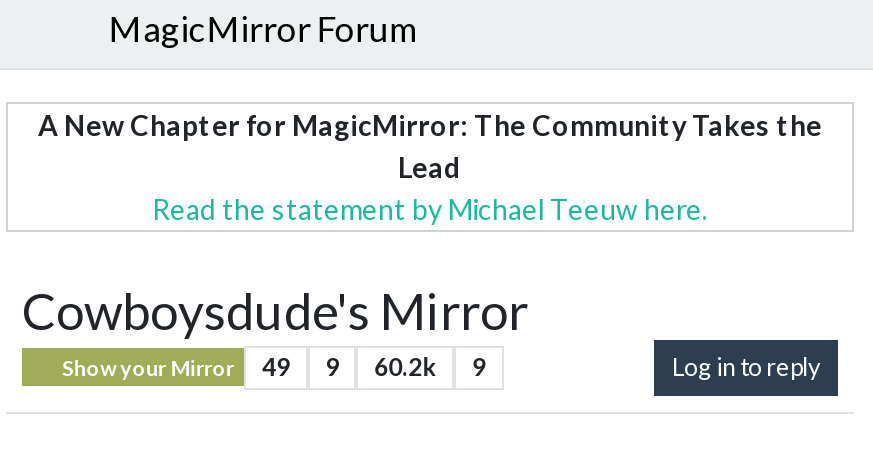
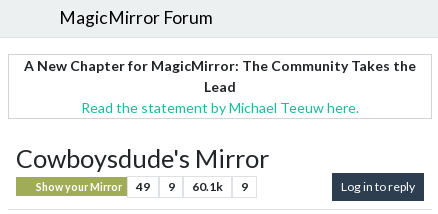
- Show your Mirror 49 9 60.2k 9
+ Show your Mirror 49 9 60.1k 9
